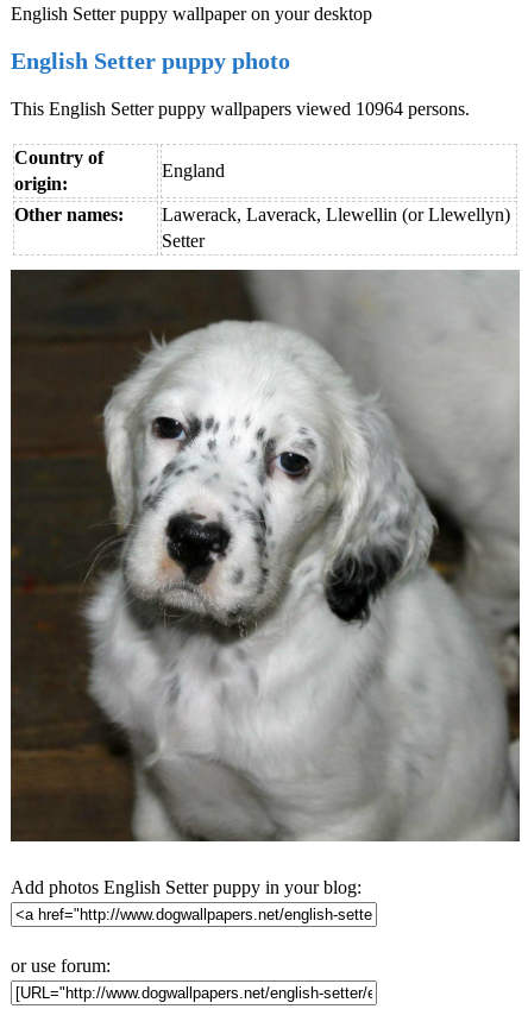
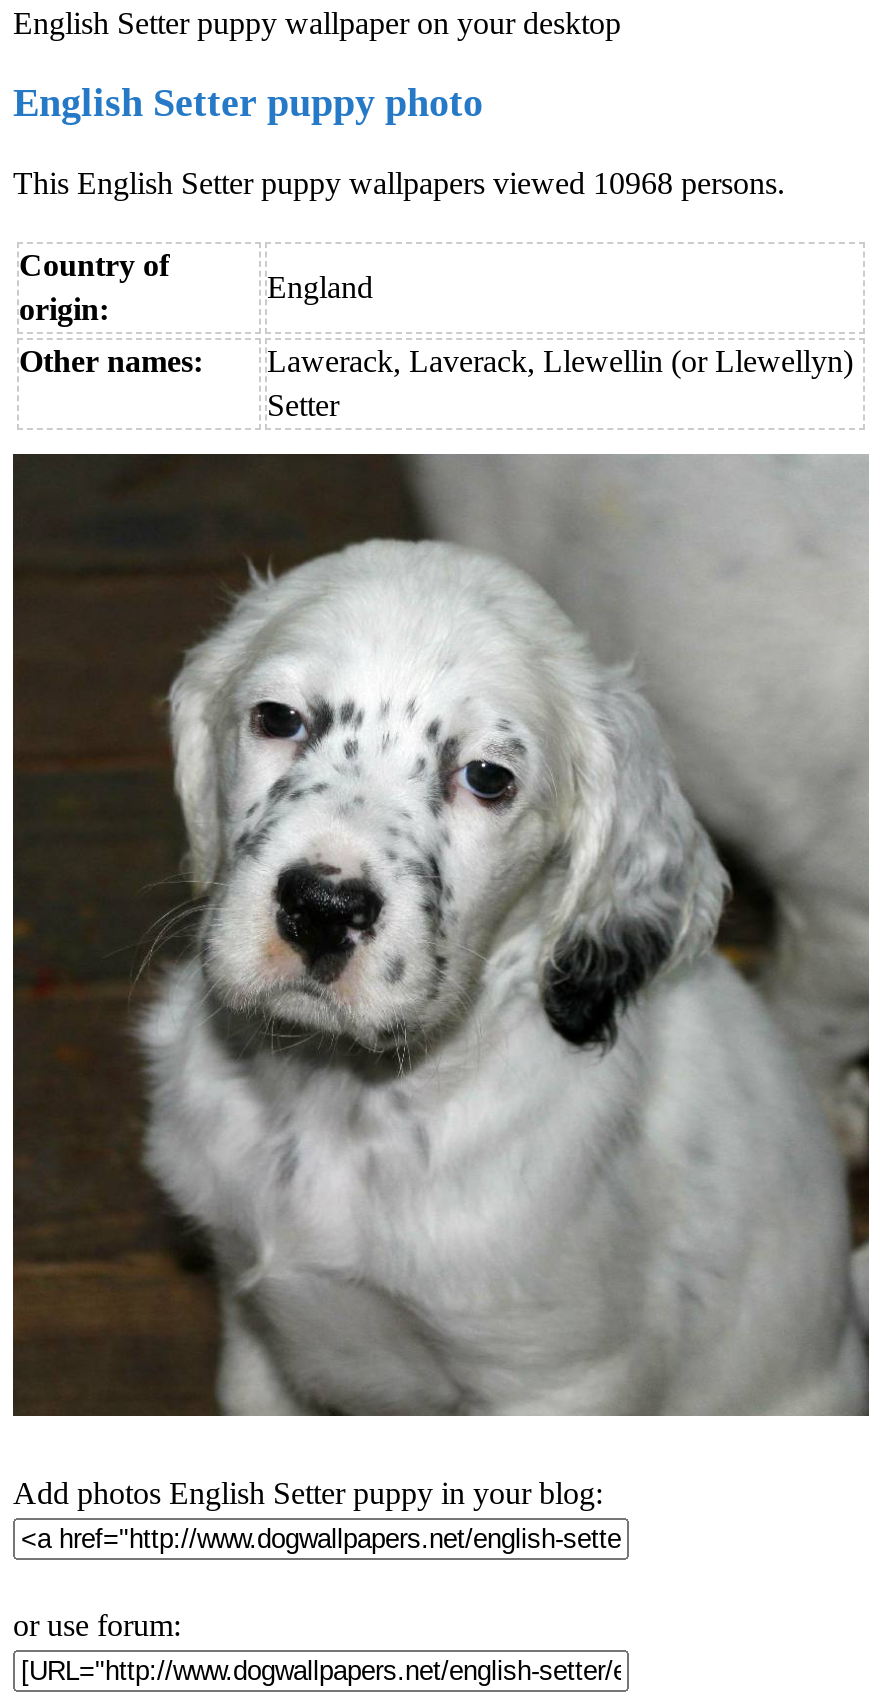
- This English Setter puppy wallpapers viewed 10964 persons.
+ This English Setter puppy wallpapers viewed 10968 persons.
